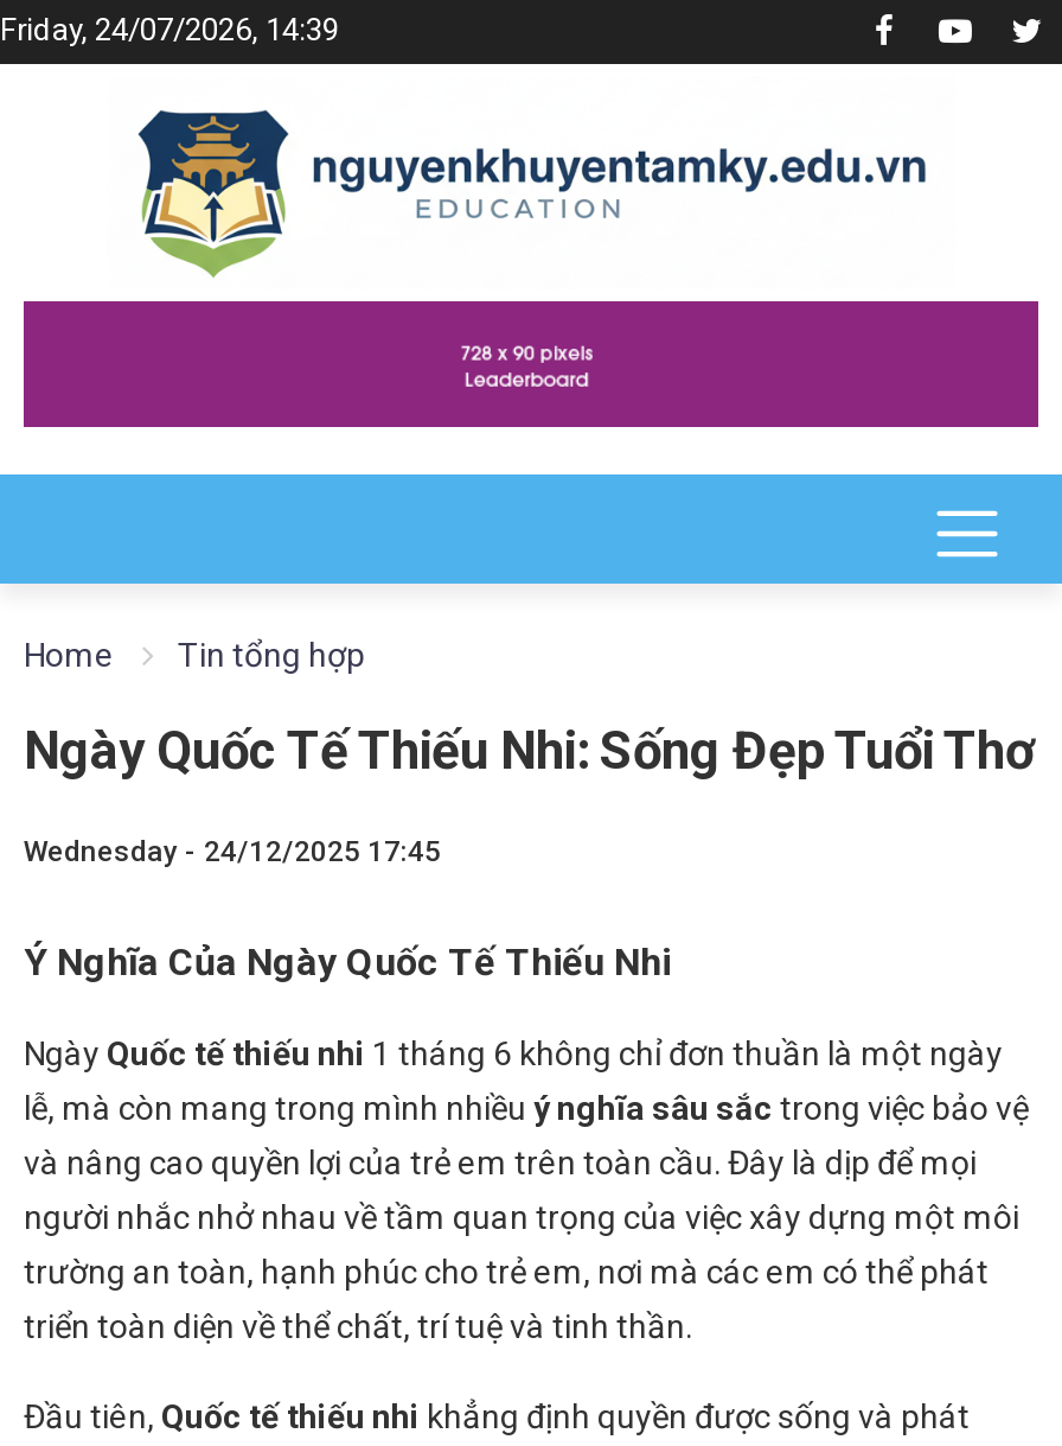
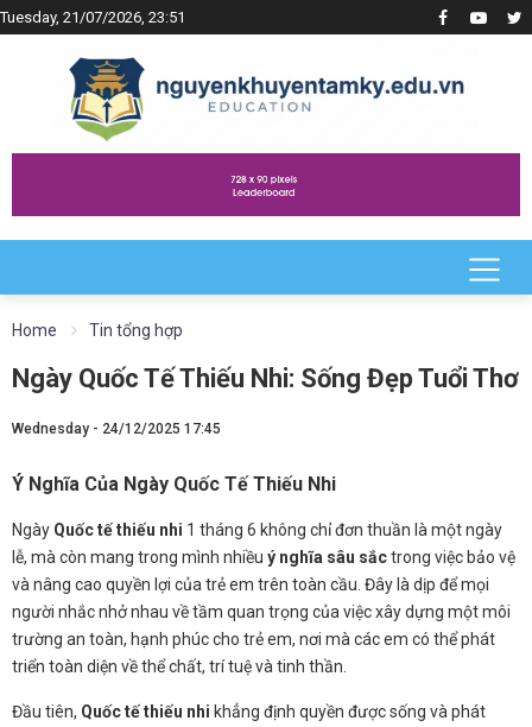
- Friday, 24/07/2026, 14:39
+ Tuesday, 21/07/2026, 23:51
